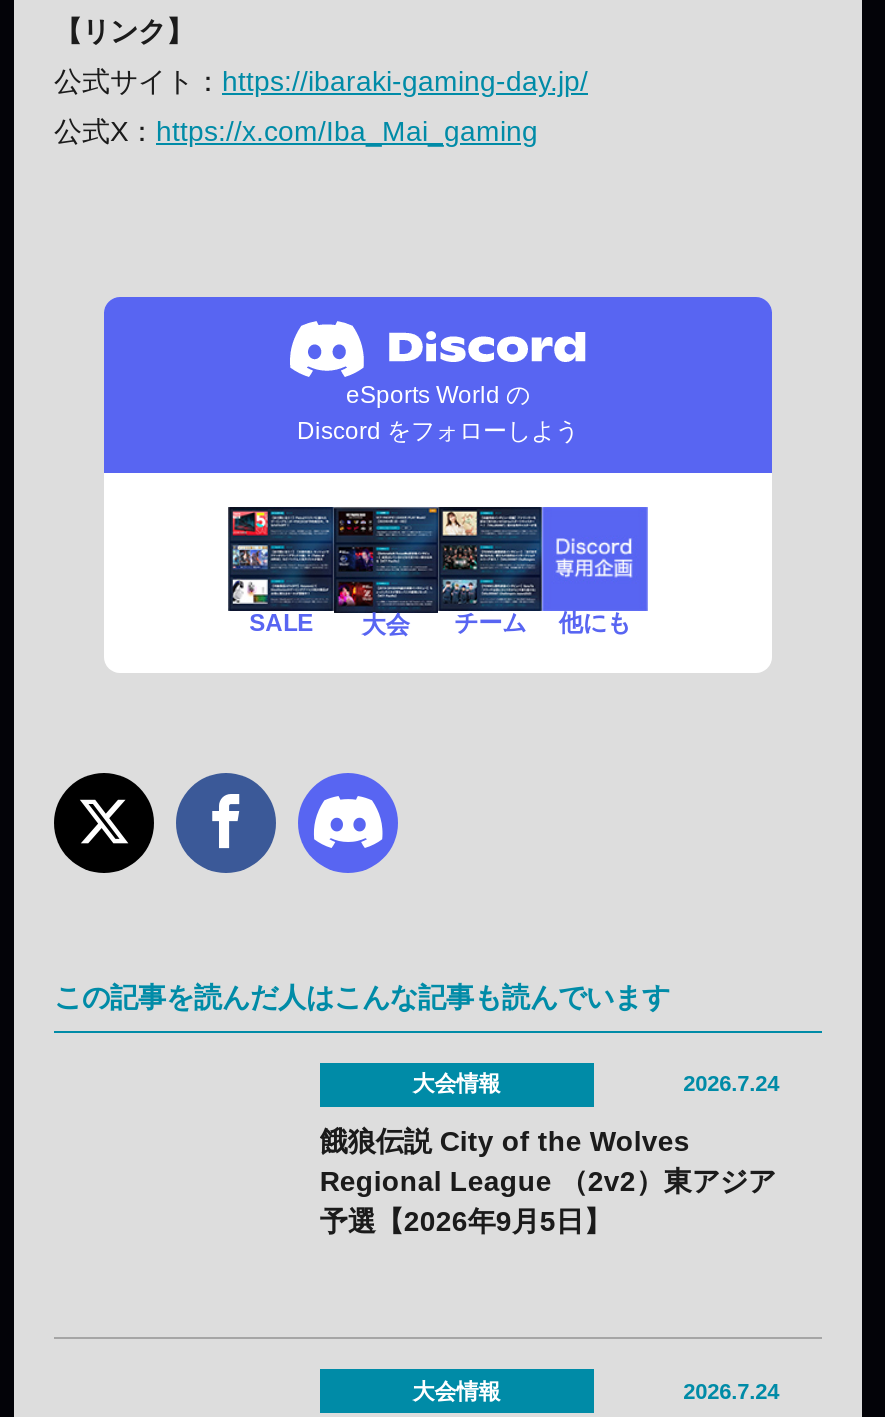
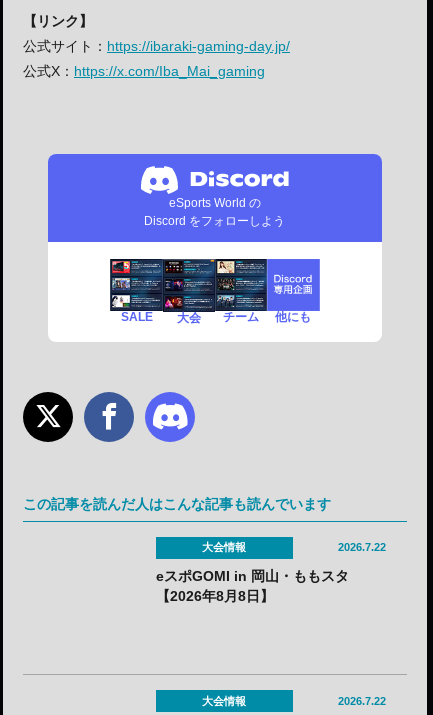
- 2026.7.24
+ 2026.7.22

- 餓狼伝説 City of the Wolves
- Regional League （2v2）東アジア
- 予選【2026年9月5日】
+ eスポGOMI in 岡山・ももスタ
+ 【2026年8月8日】

- 2026.7.24
+ 2026.7.22
